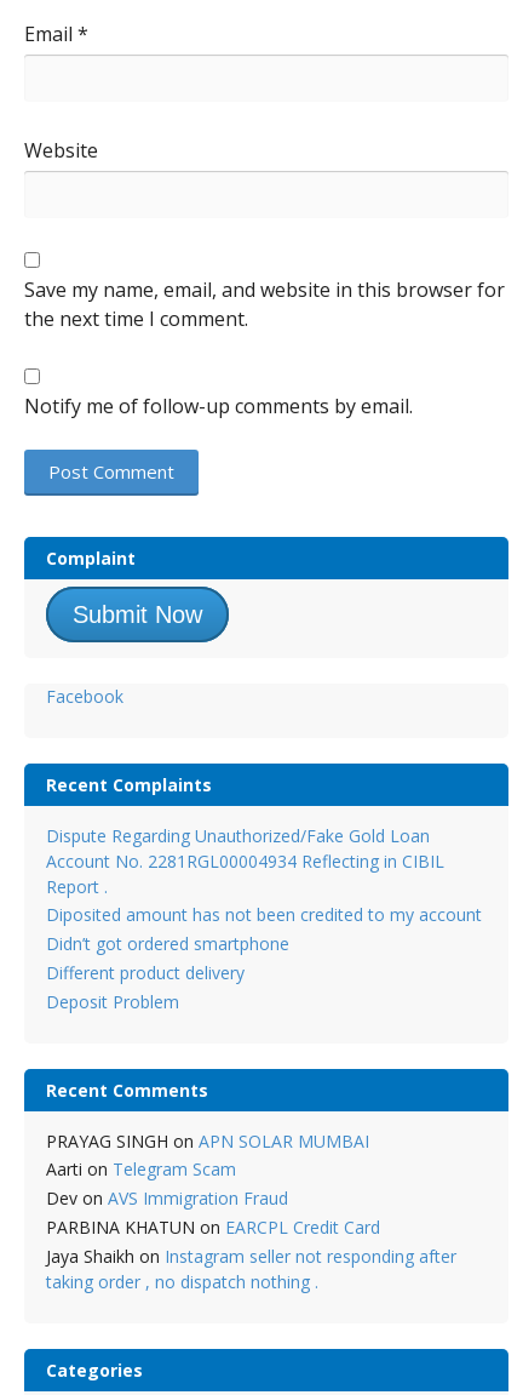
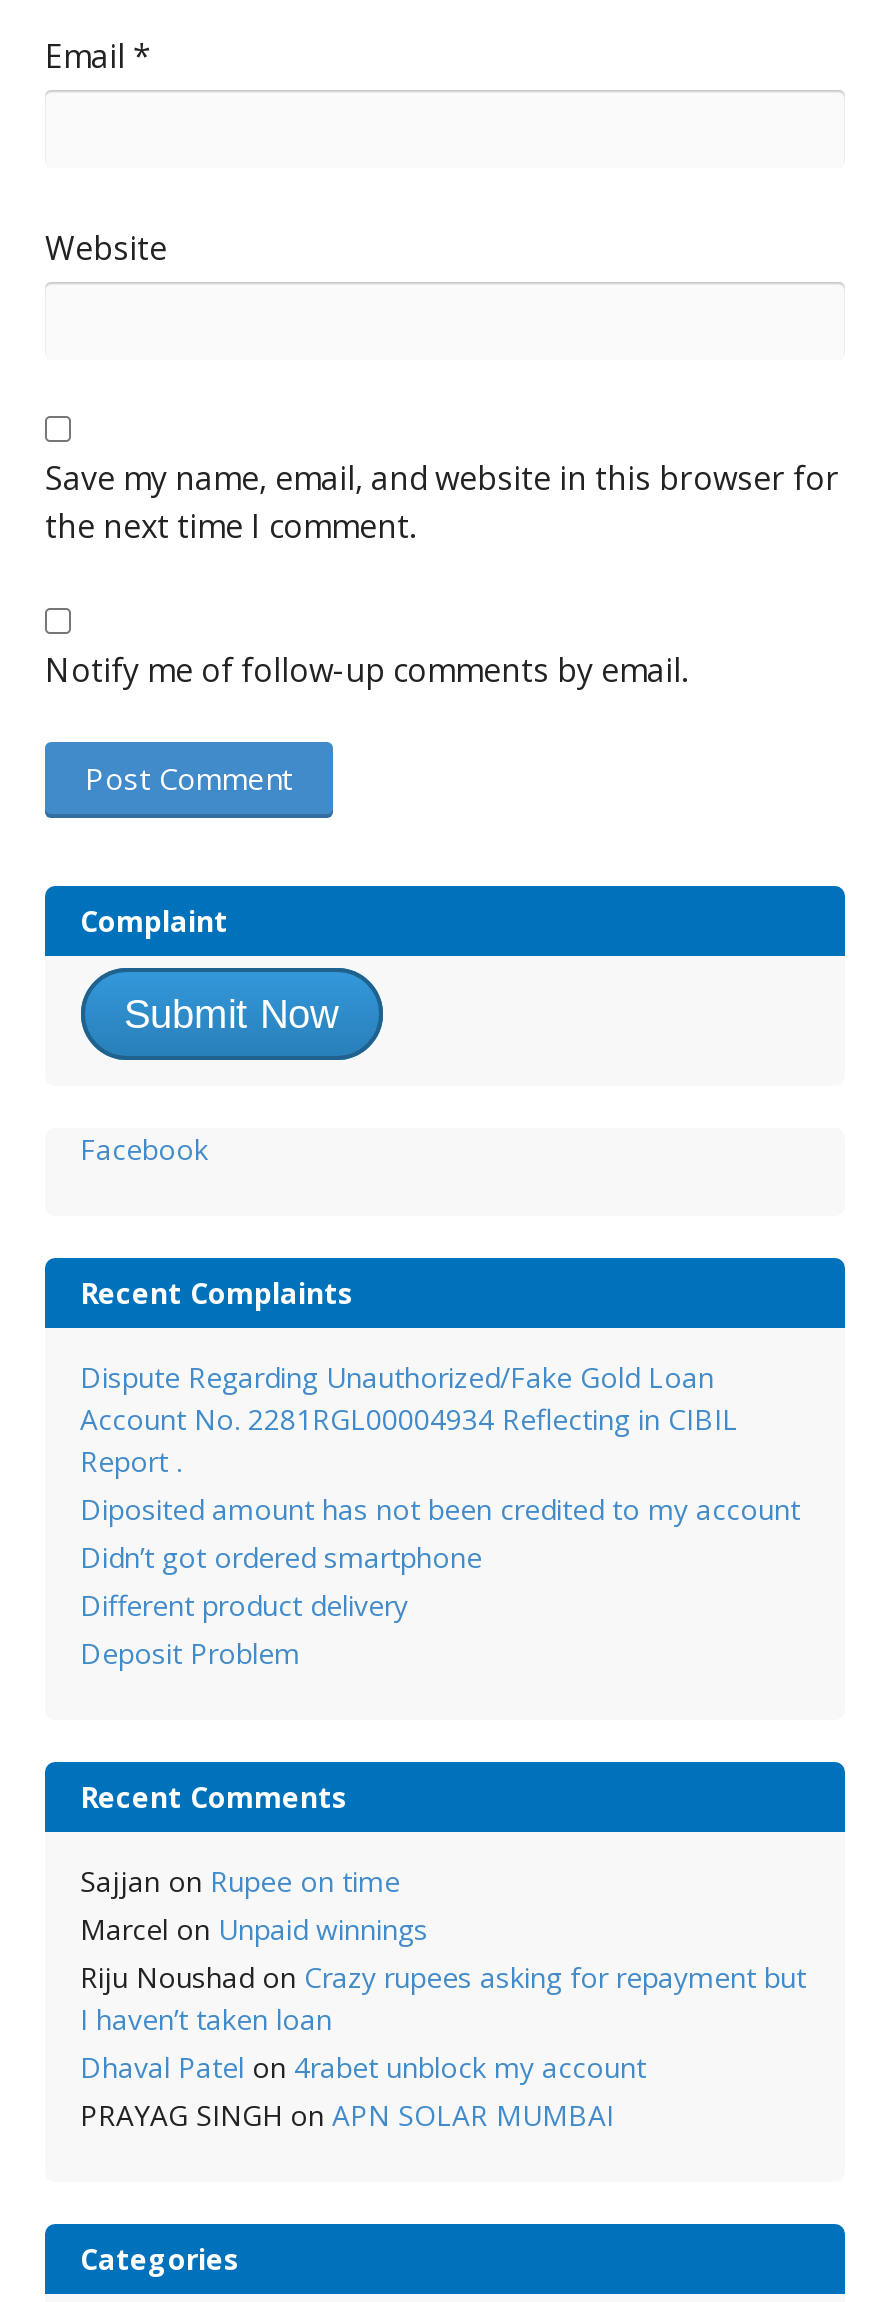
+ Sajjan on Rupee on time
+ Marcel on Unpaid winnings
+ Riju Noushad on Crazy rupees asking for repayment but
+ I haven’t taken loan
+ Dhaval Patel on 4rabet unblock my account

moved down: PRAYAG SINGH on APN SOLAR MUMBAI

- Aarti on Telegram Scam
- Dev on AVS Immigration Fraud
- PARBINA KHATUN on EARCPL Credit Card
- Jaya Shaikh on Instagram seller not responding after
- taking order , no dispatch nothing .
